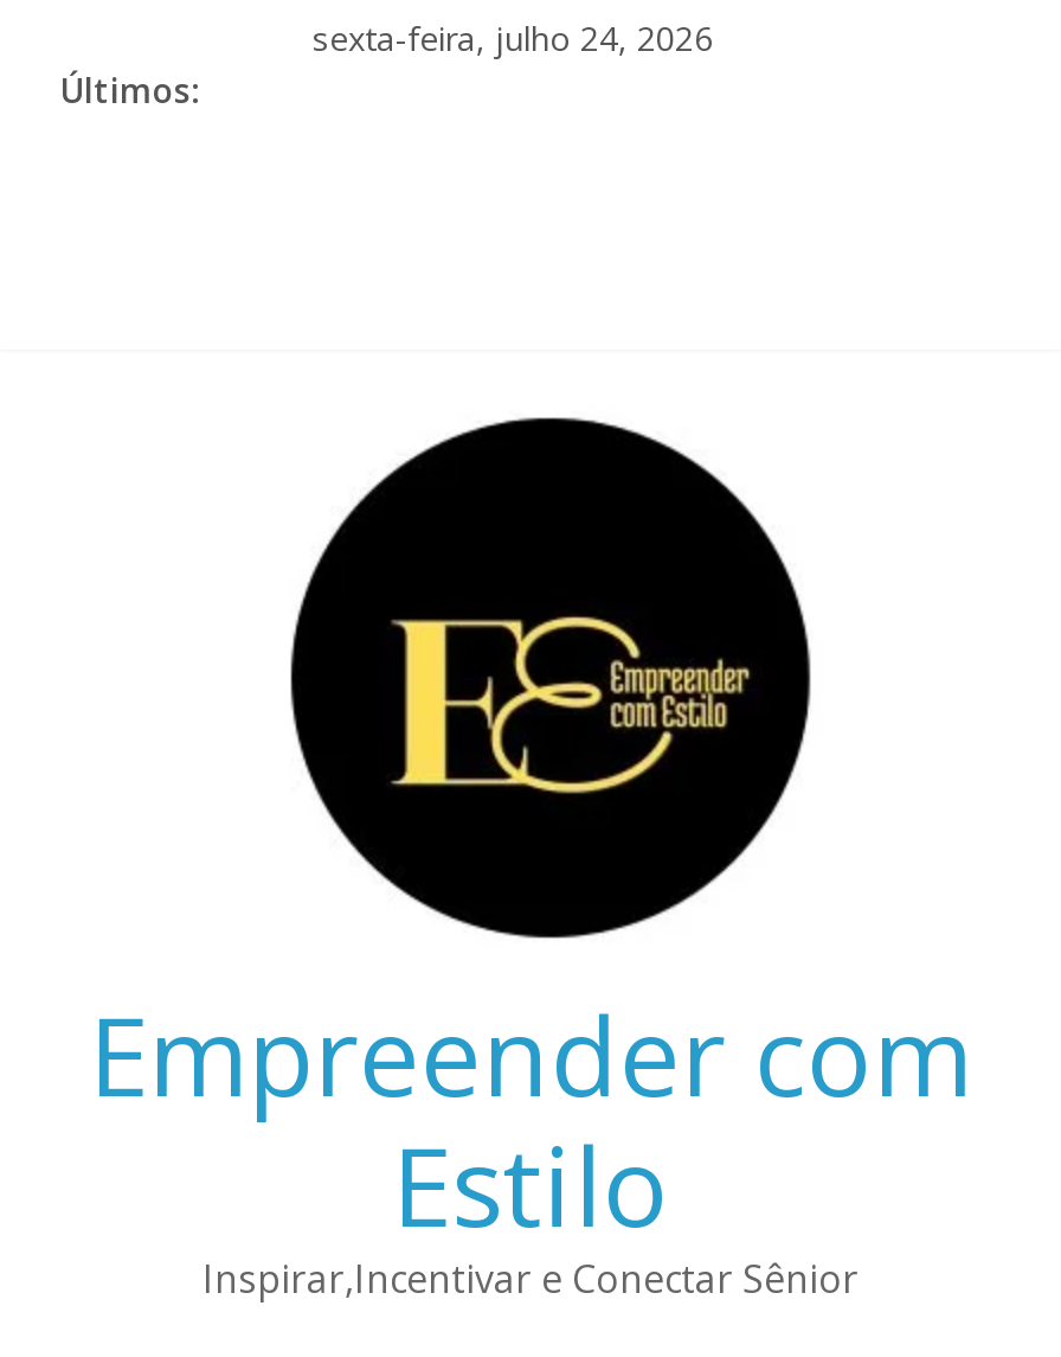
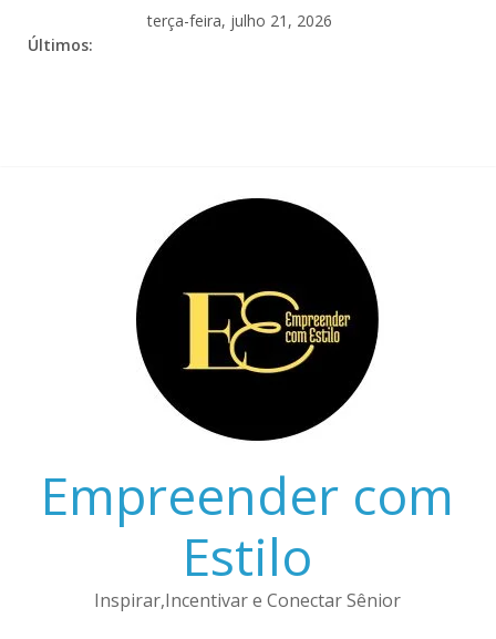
- sexta-feira, julho 24, 2026
+ terça-feira, julho 21, 2026
